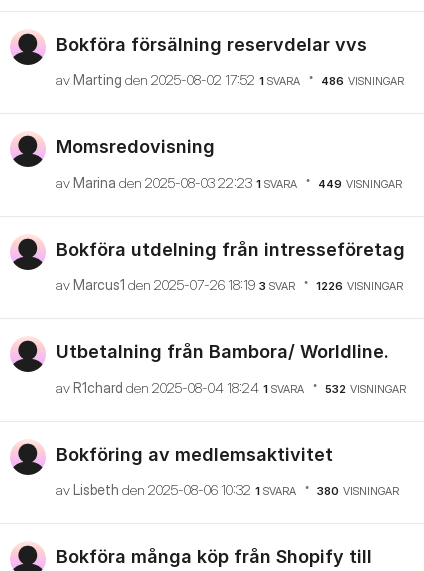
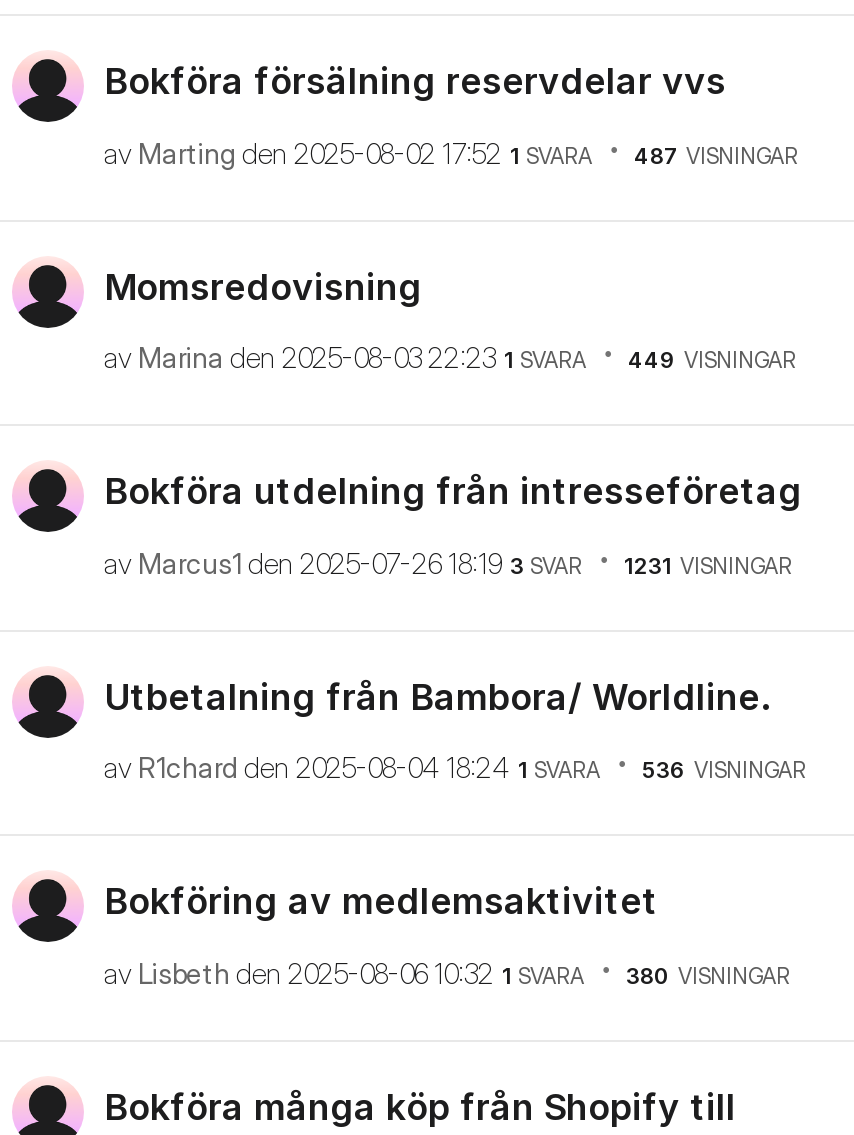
- av Marting den 2025-08-02 17:52 1 SVARA 486 VISNINGAR
+ av Marting den 2025-08-02 17:52 1 SVARA 487 VISNINGAR

- av Marcus1 den 2025-07-26 18:19 3 SVAR 1226 VISNINGAR
+ av Marcus1 den 2025-07-26 18:19 3 SVAR 1231 VISNINGAR

- 532 VISNINGAR
+ 536 VISNINGAR
